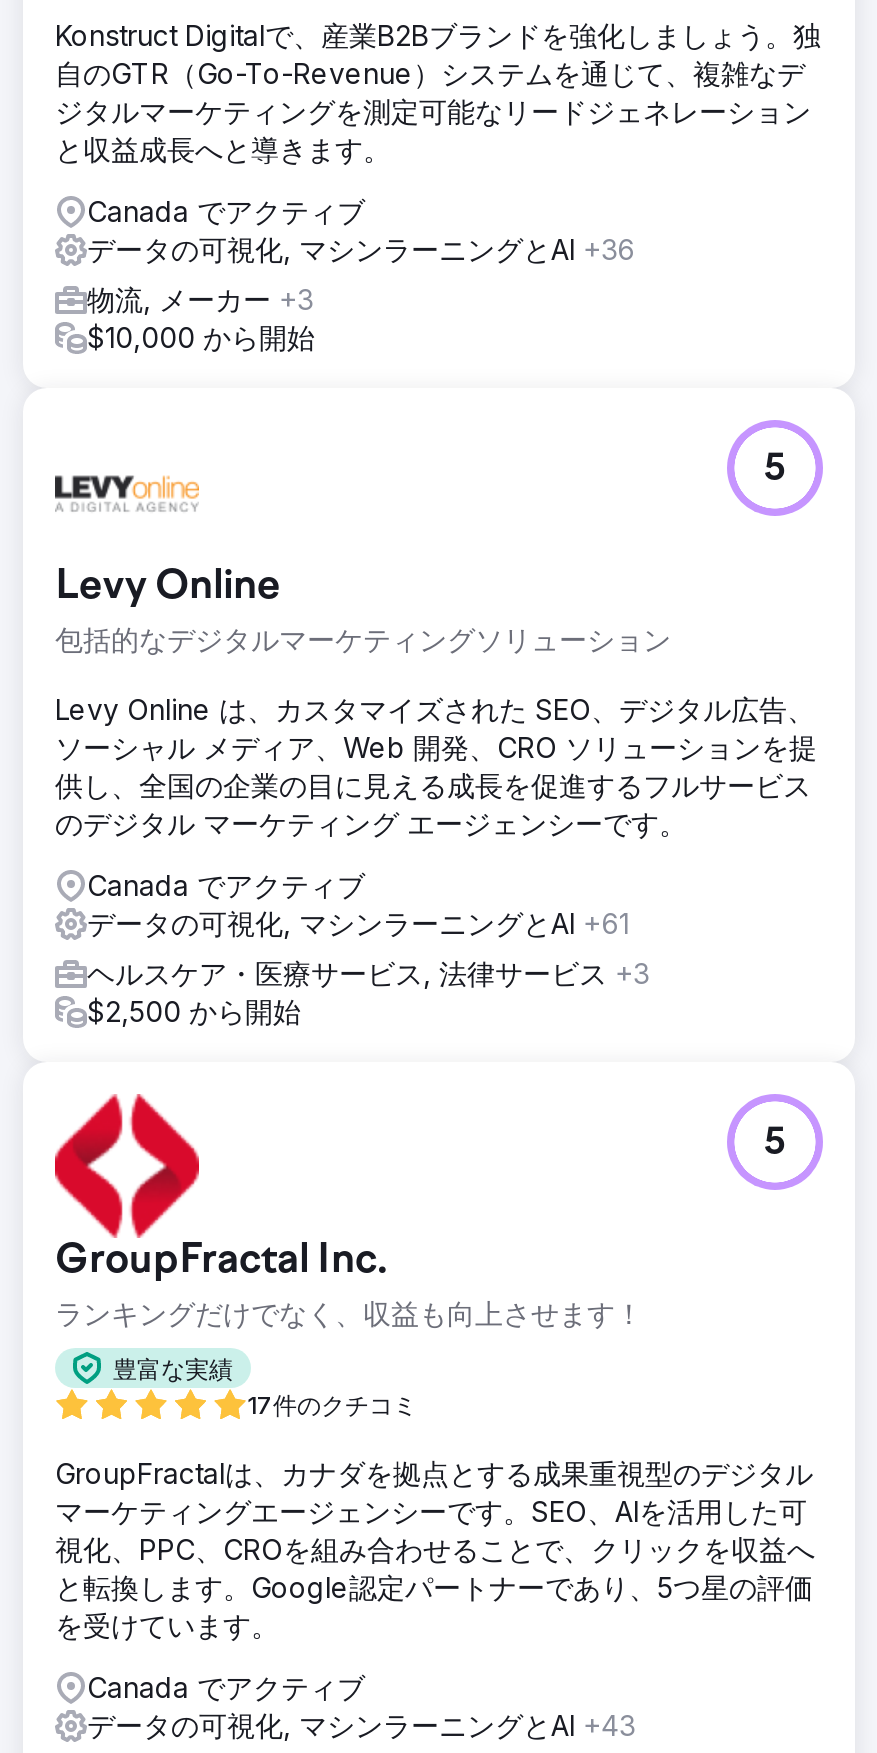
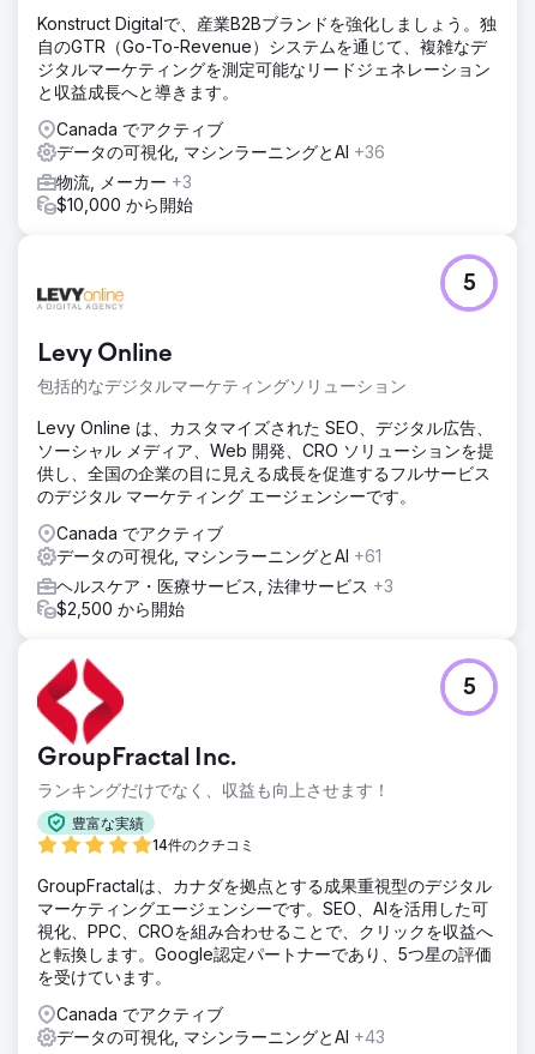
- 17件のクチコミ
+ 14件のクチコミ
